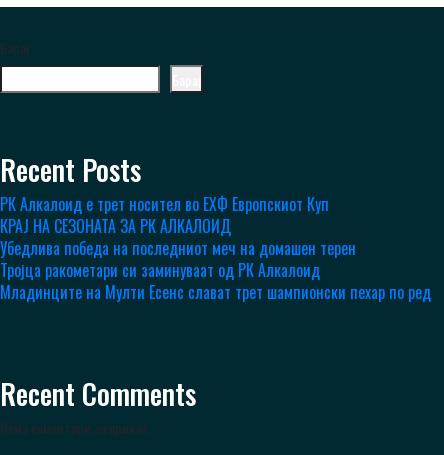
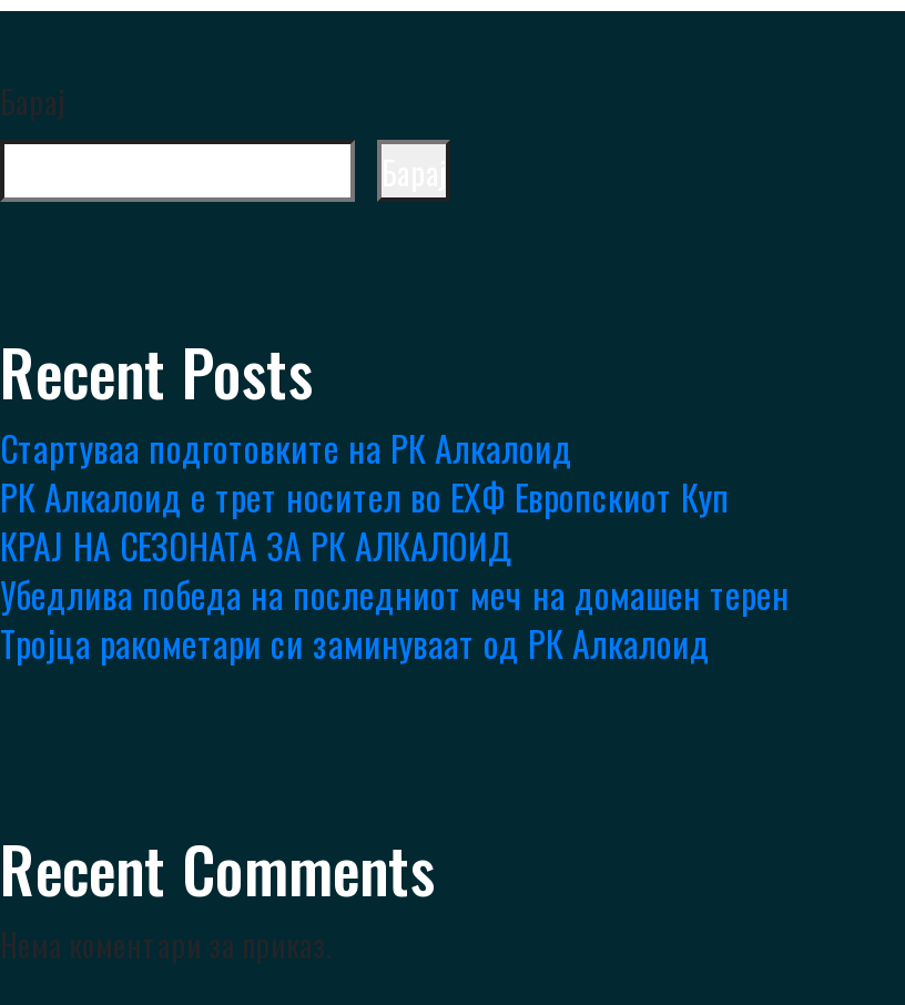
+ Стартуваа подготовките на РК Алкалоид

moved down: РК Алкалоид е трет носител во ЕХФ Европскиот Куп | КРАЈ НА СЕЗОНАТА ЗА РК АЛКАЛОИД | Убедлива победа на последниот меч на домашен терен | Тројца ракометари си заминуваат од РК Алкалоид

- Младинците на Мулти Есенс слават трет шампионски пехар по ред
